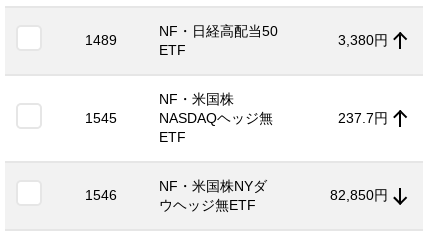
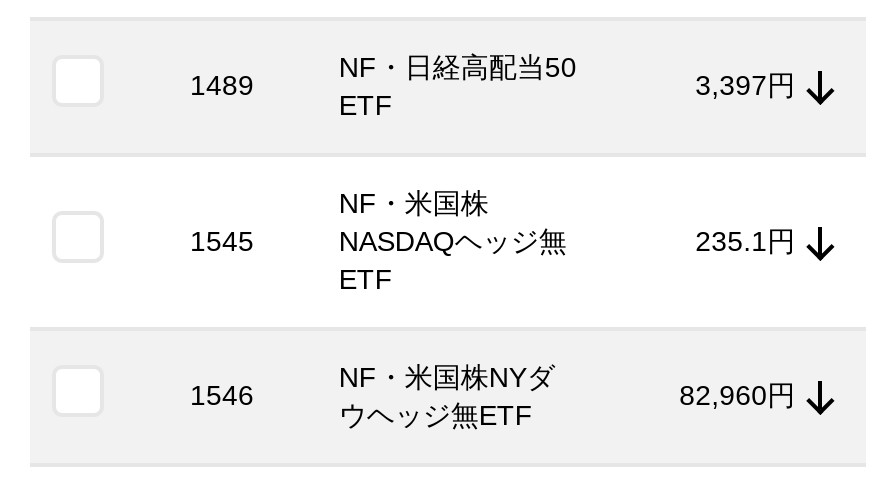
- 3,380円
+ 3,397円

- 237.7円
+ 235.1円

- 82,850円
+ 82,960円
